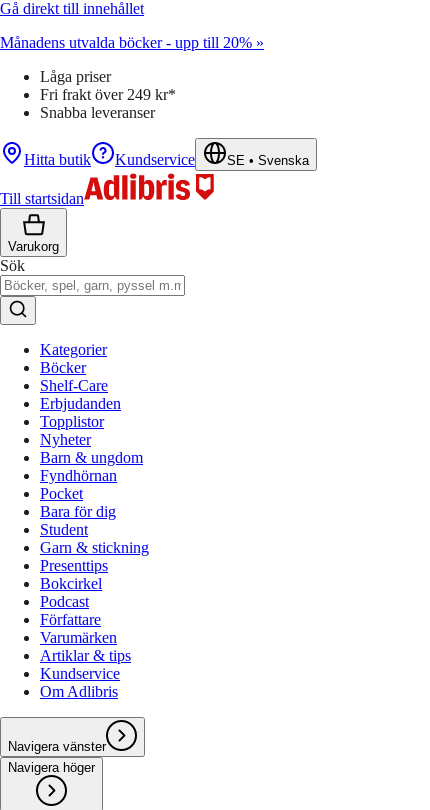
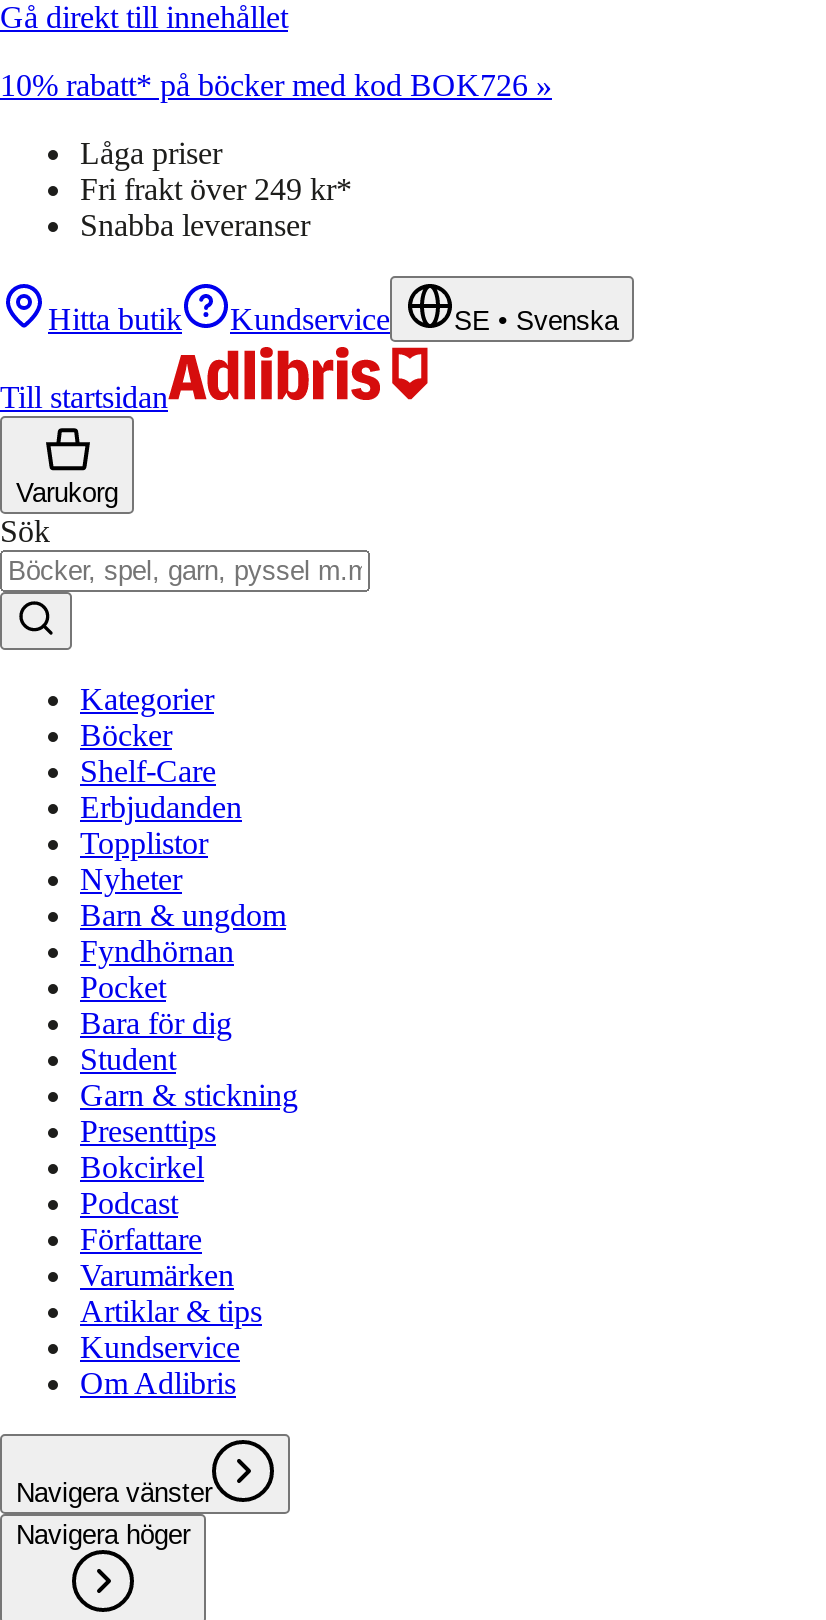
- Månadens utvalda böcker - upp till 20% »
+ 10% rabatt* på böcker med kod BOK726 »
